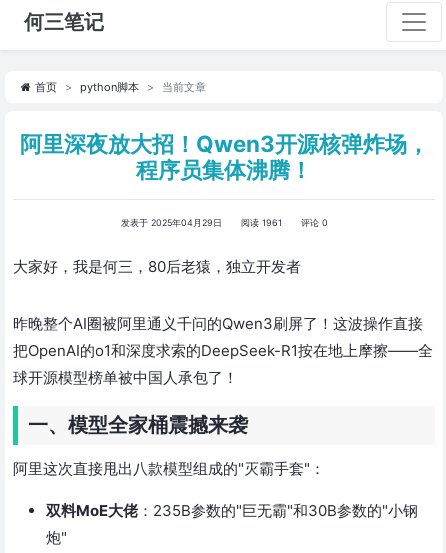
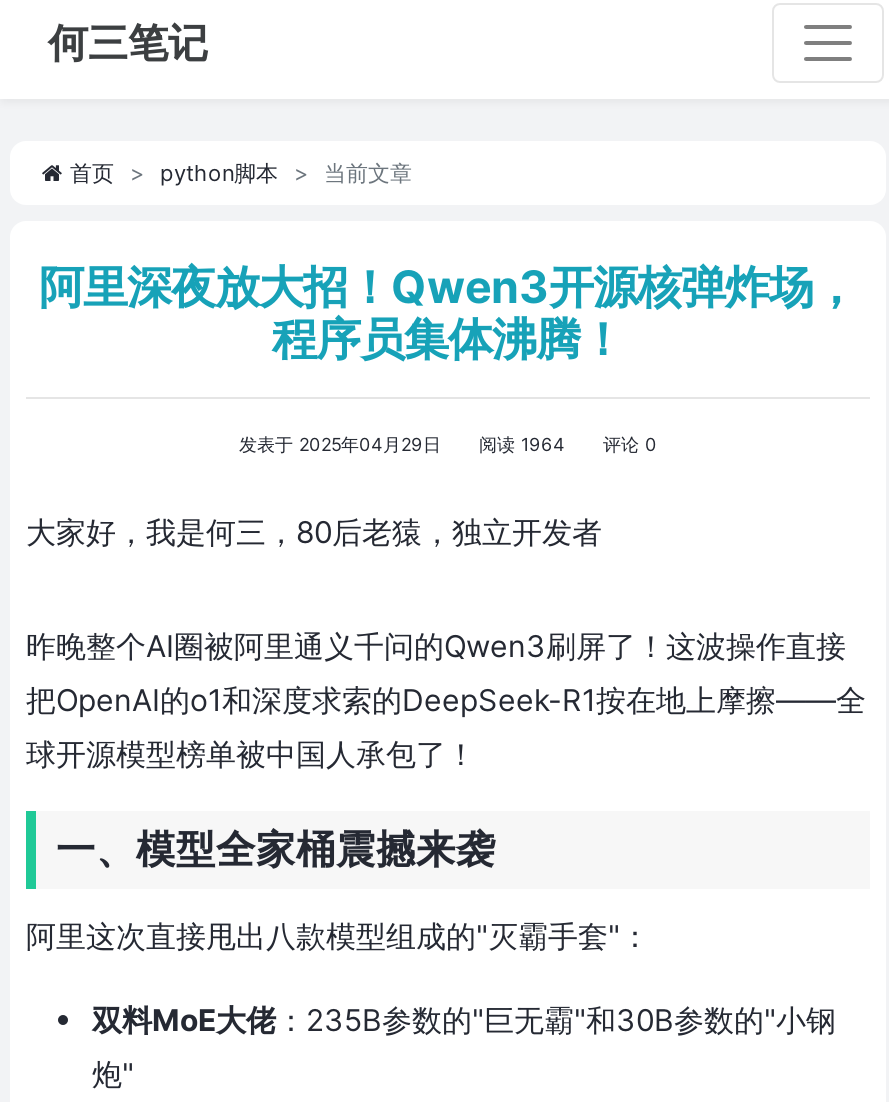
- 发表于 2025年04月29日 阅读 1961 评论 0
+ 发表于 2025年04月29日 阅读 1964 评论 0
